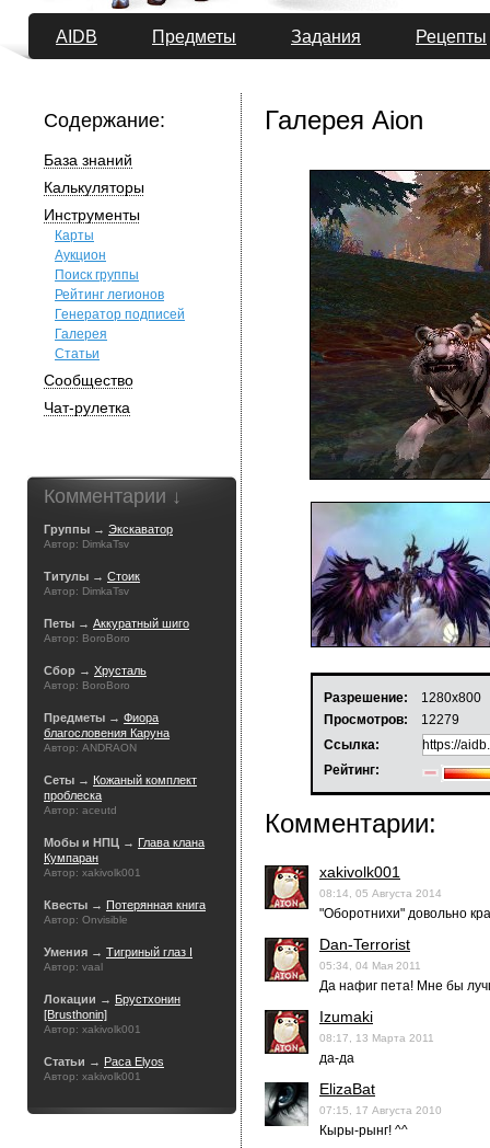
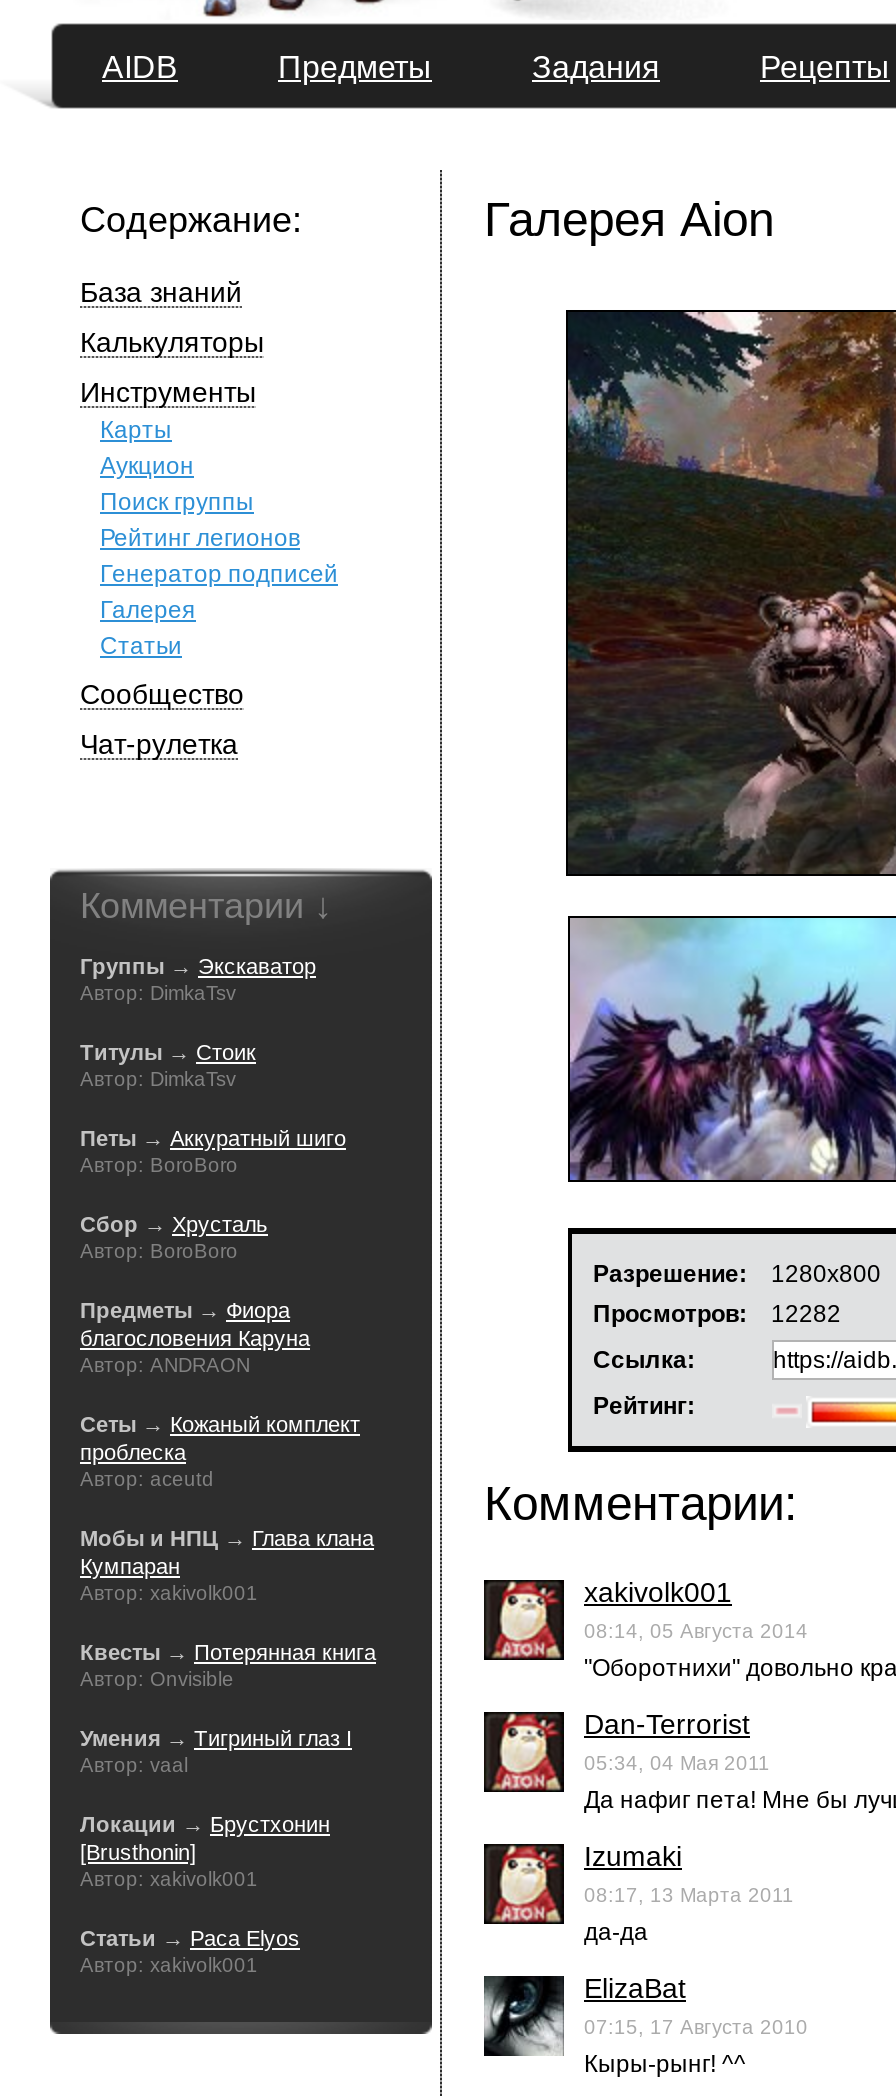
- Просмотров: 12279
+ Просмотров: 12282
